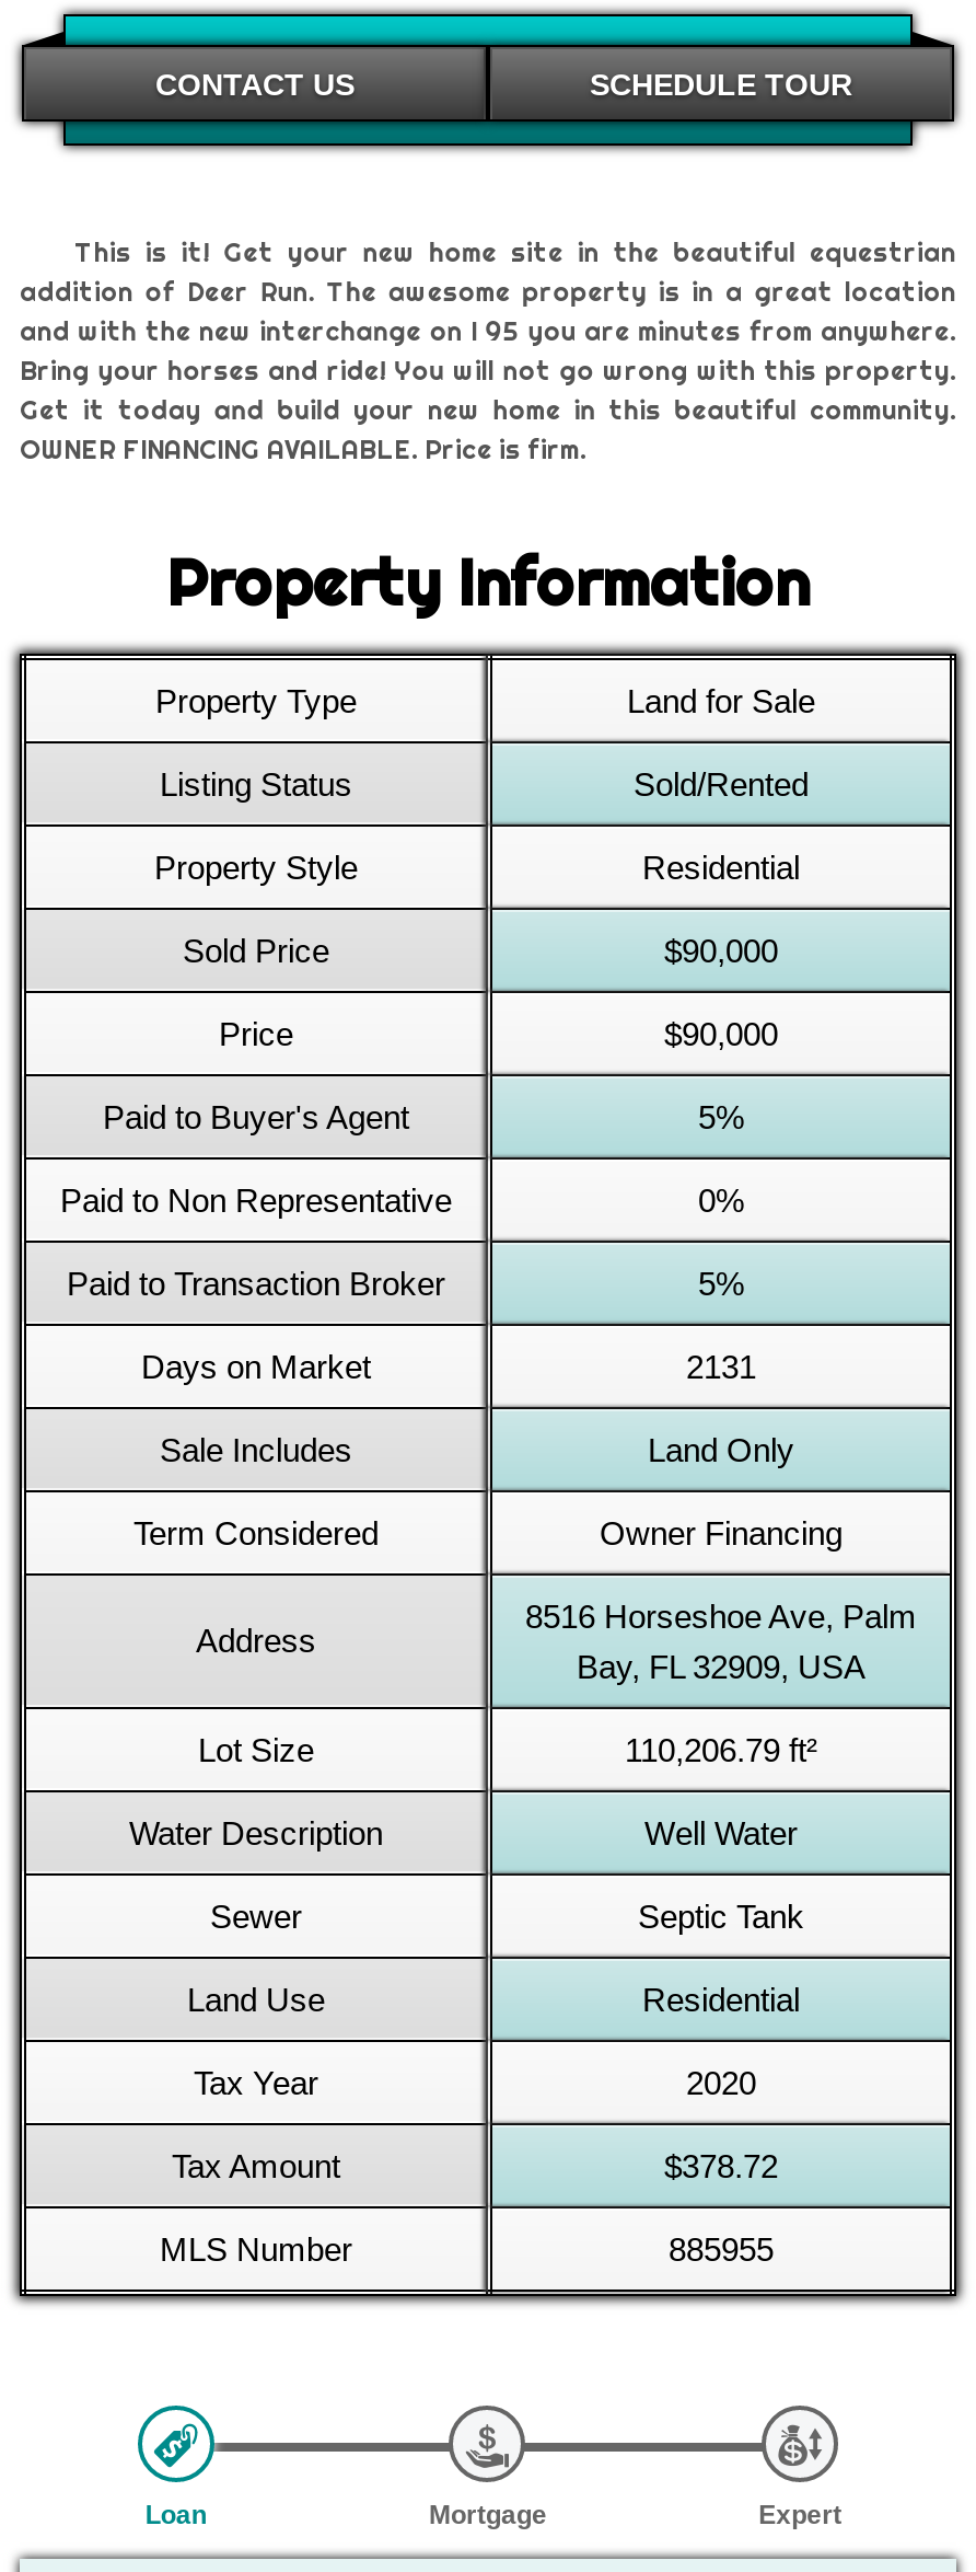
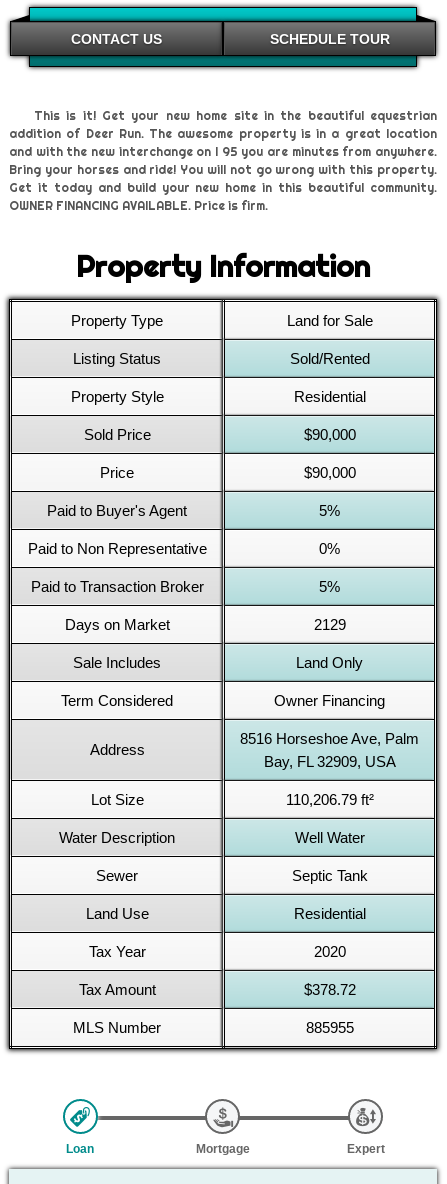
- 2131
+ 2129
